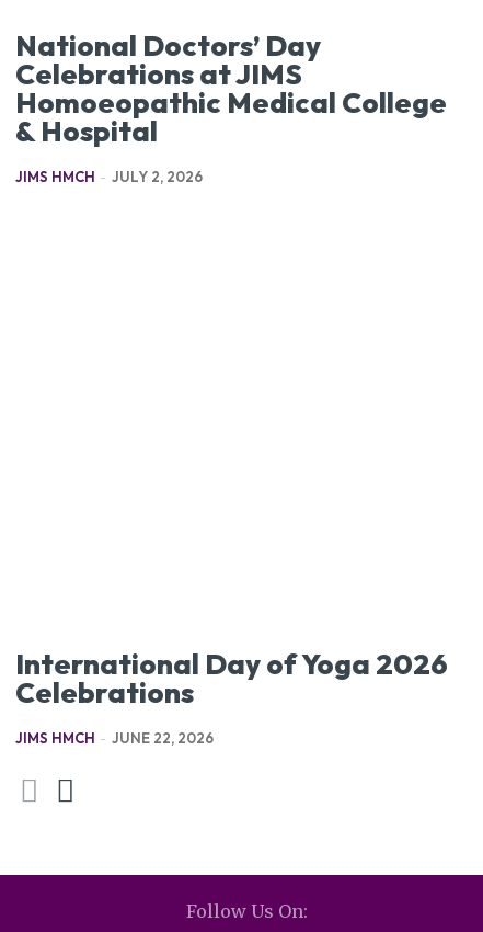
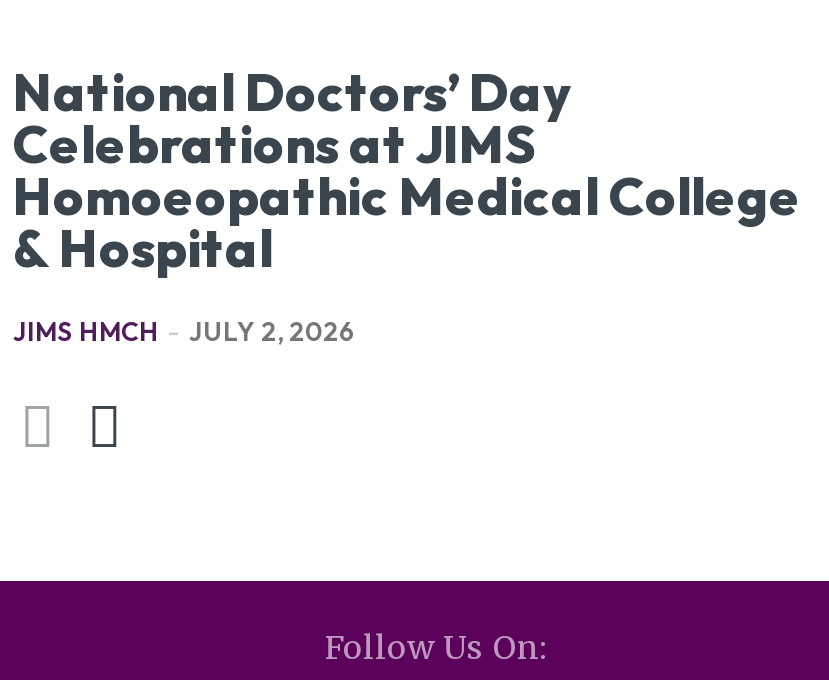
- International Day of Yoga 2026
- Celebrations
- JIMS HMCH - JUNE 22, 2026
